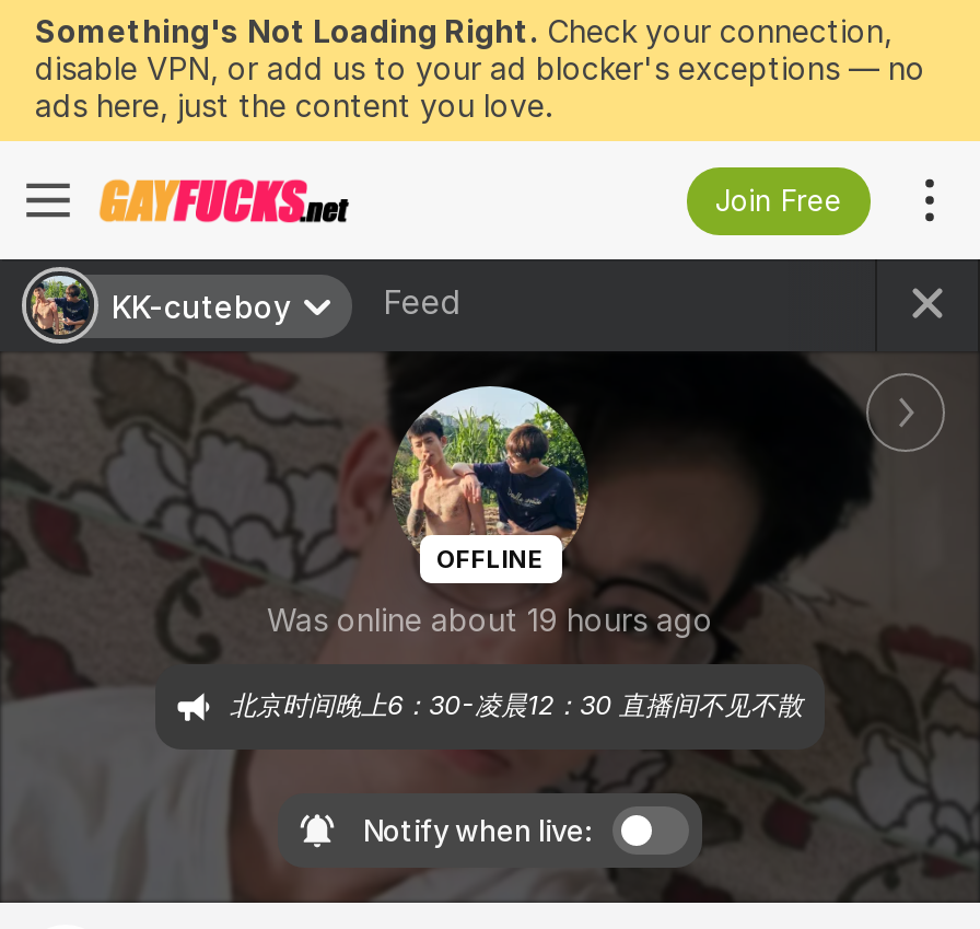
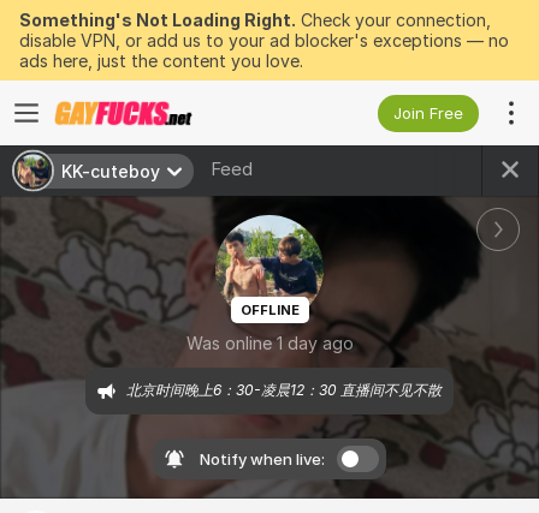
- Was online about 19 hours ago
+ Was online 1 day ago
